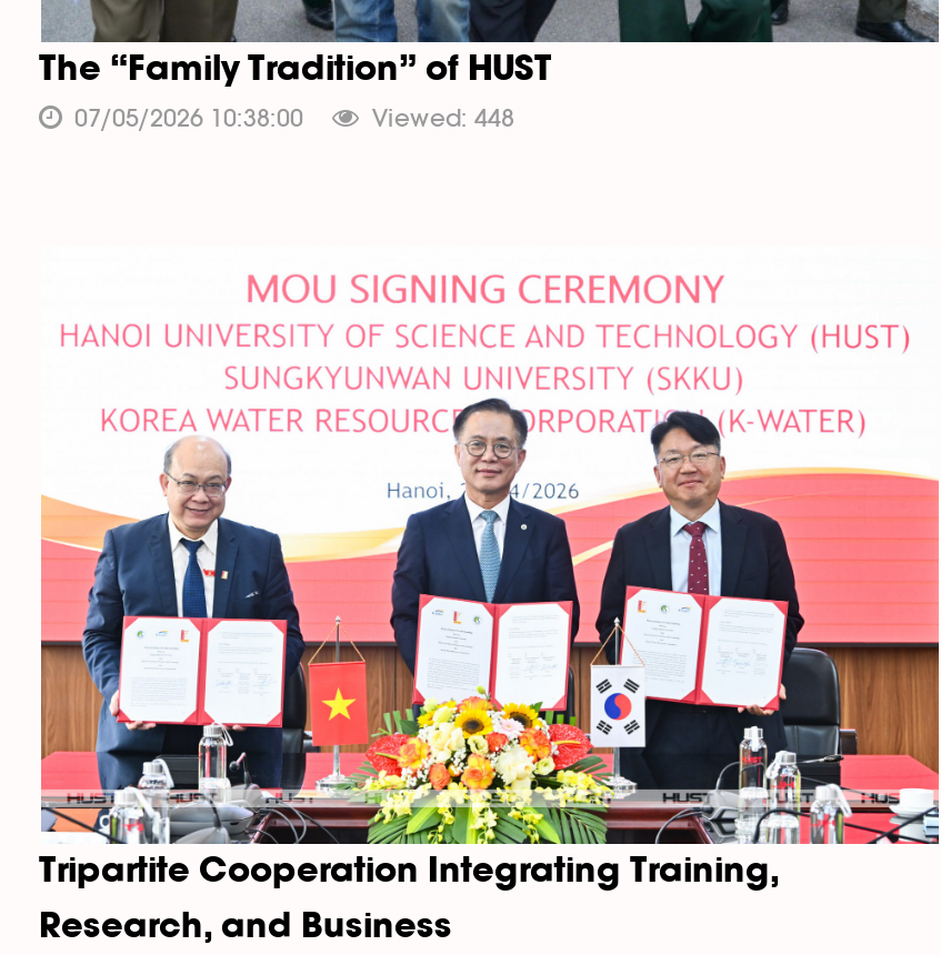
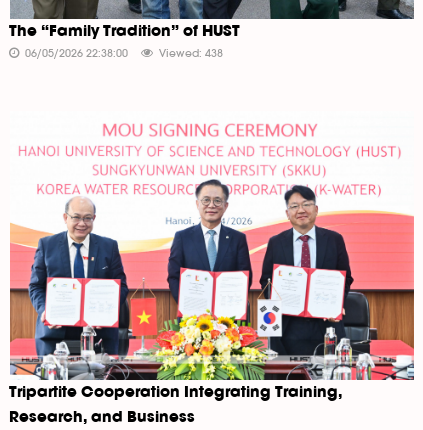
- 07/05/2026 10:38:00
+ 06/05/2026 22:38:00

- Viewed: 448
+ Viewed: 438
